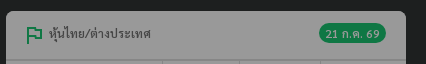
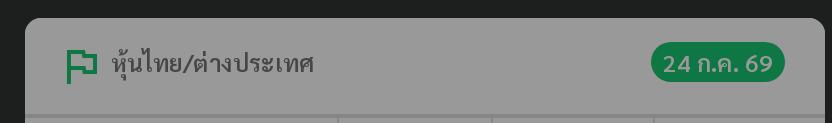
- 21 ก.ค. 69
+ 24 ก.ค. 69
